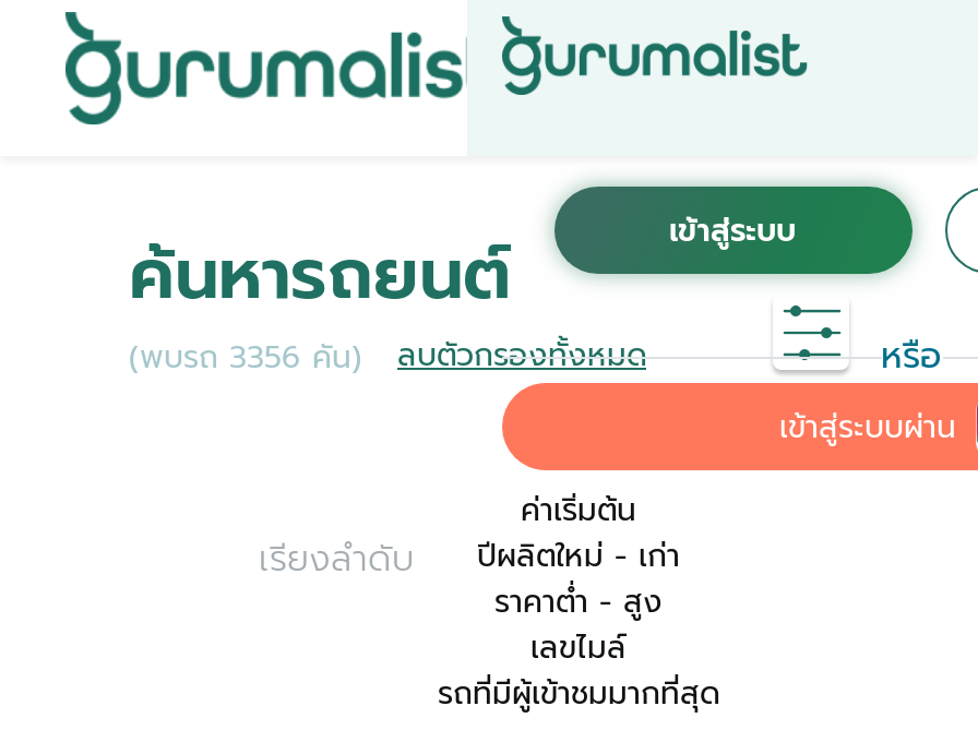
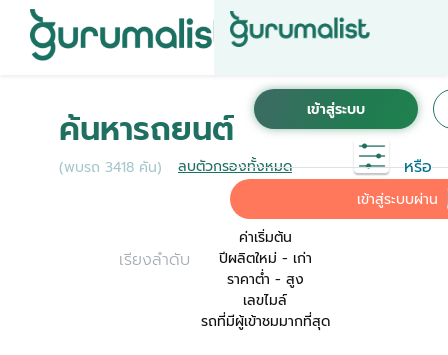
- (พบรถ 3356 คัน)
+ (พบรถ 3418 คัน)
